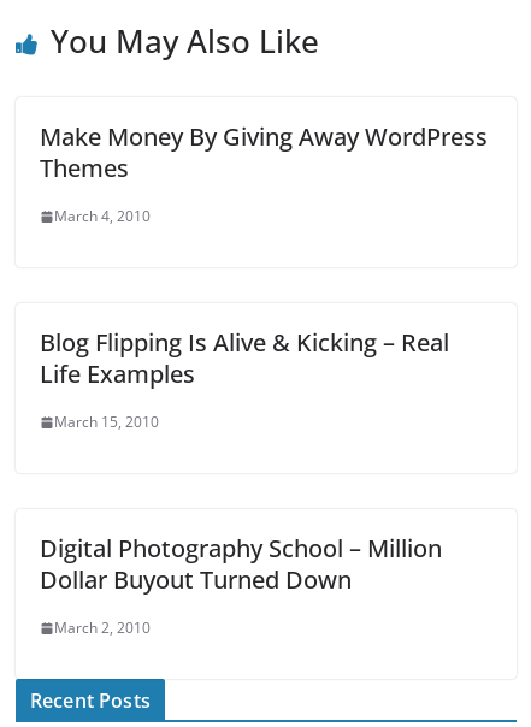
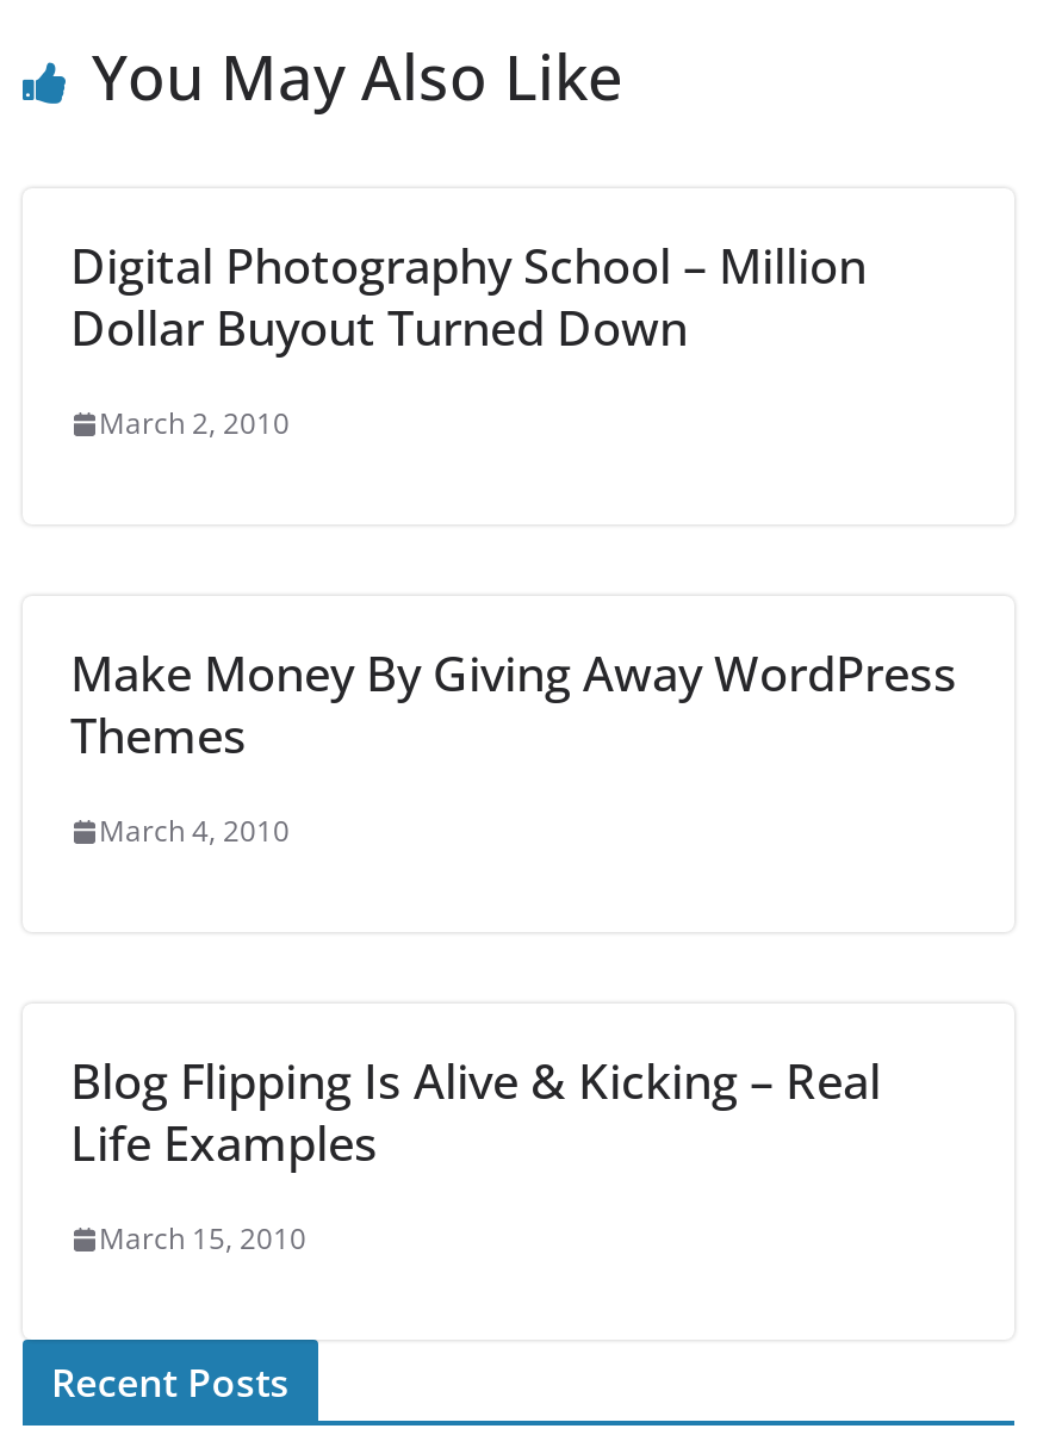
moved down: Make Money By Giving Away WordPress | Themes | March 4, 2010 | Blog Flipping Is Alive & Kicking – Real | Life Examples | March 15, 2010

moved up: Digital Photography School – Million | Dollar Buyout Turned Down | March 2, 2010
